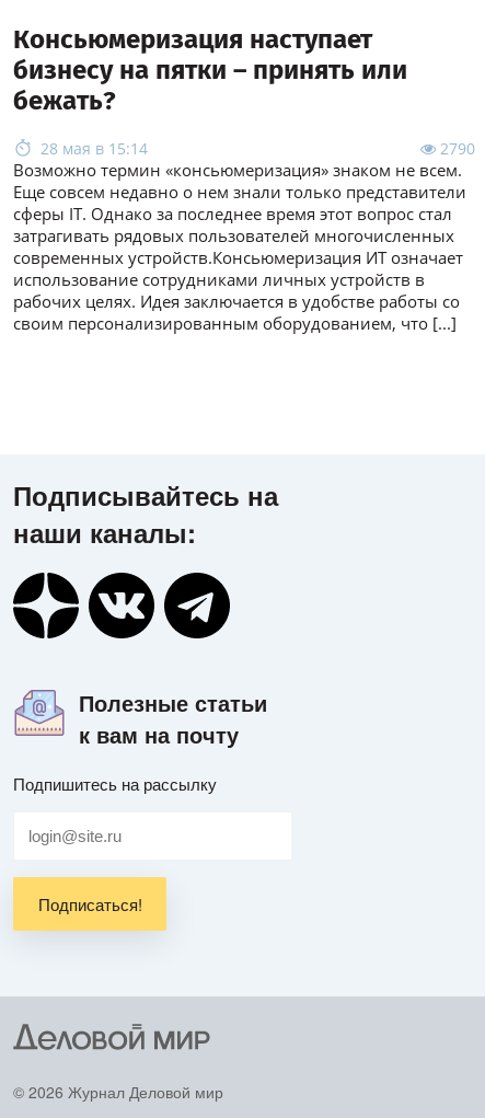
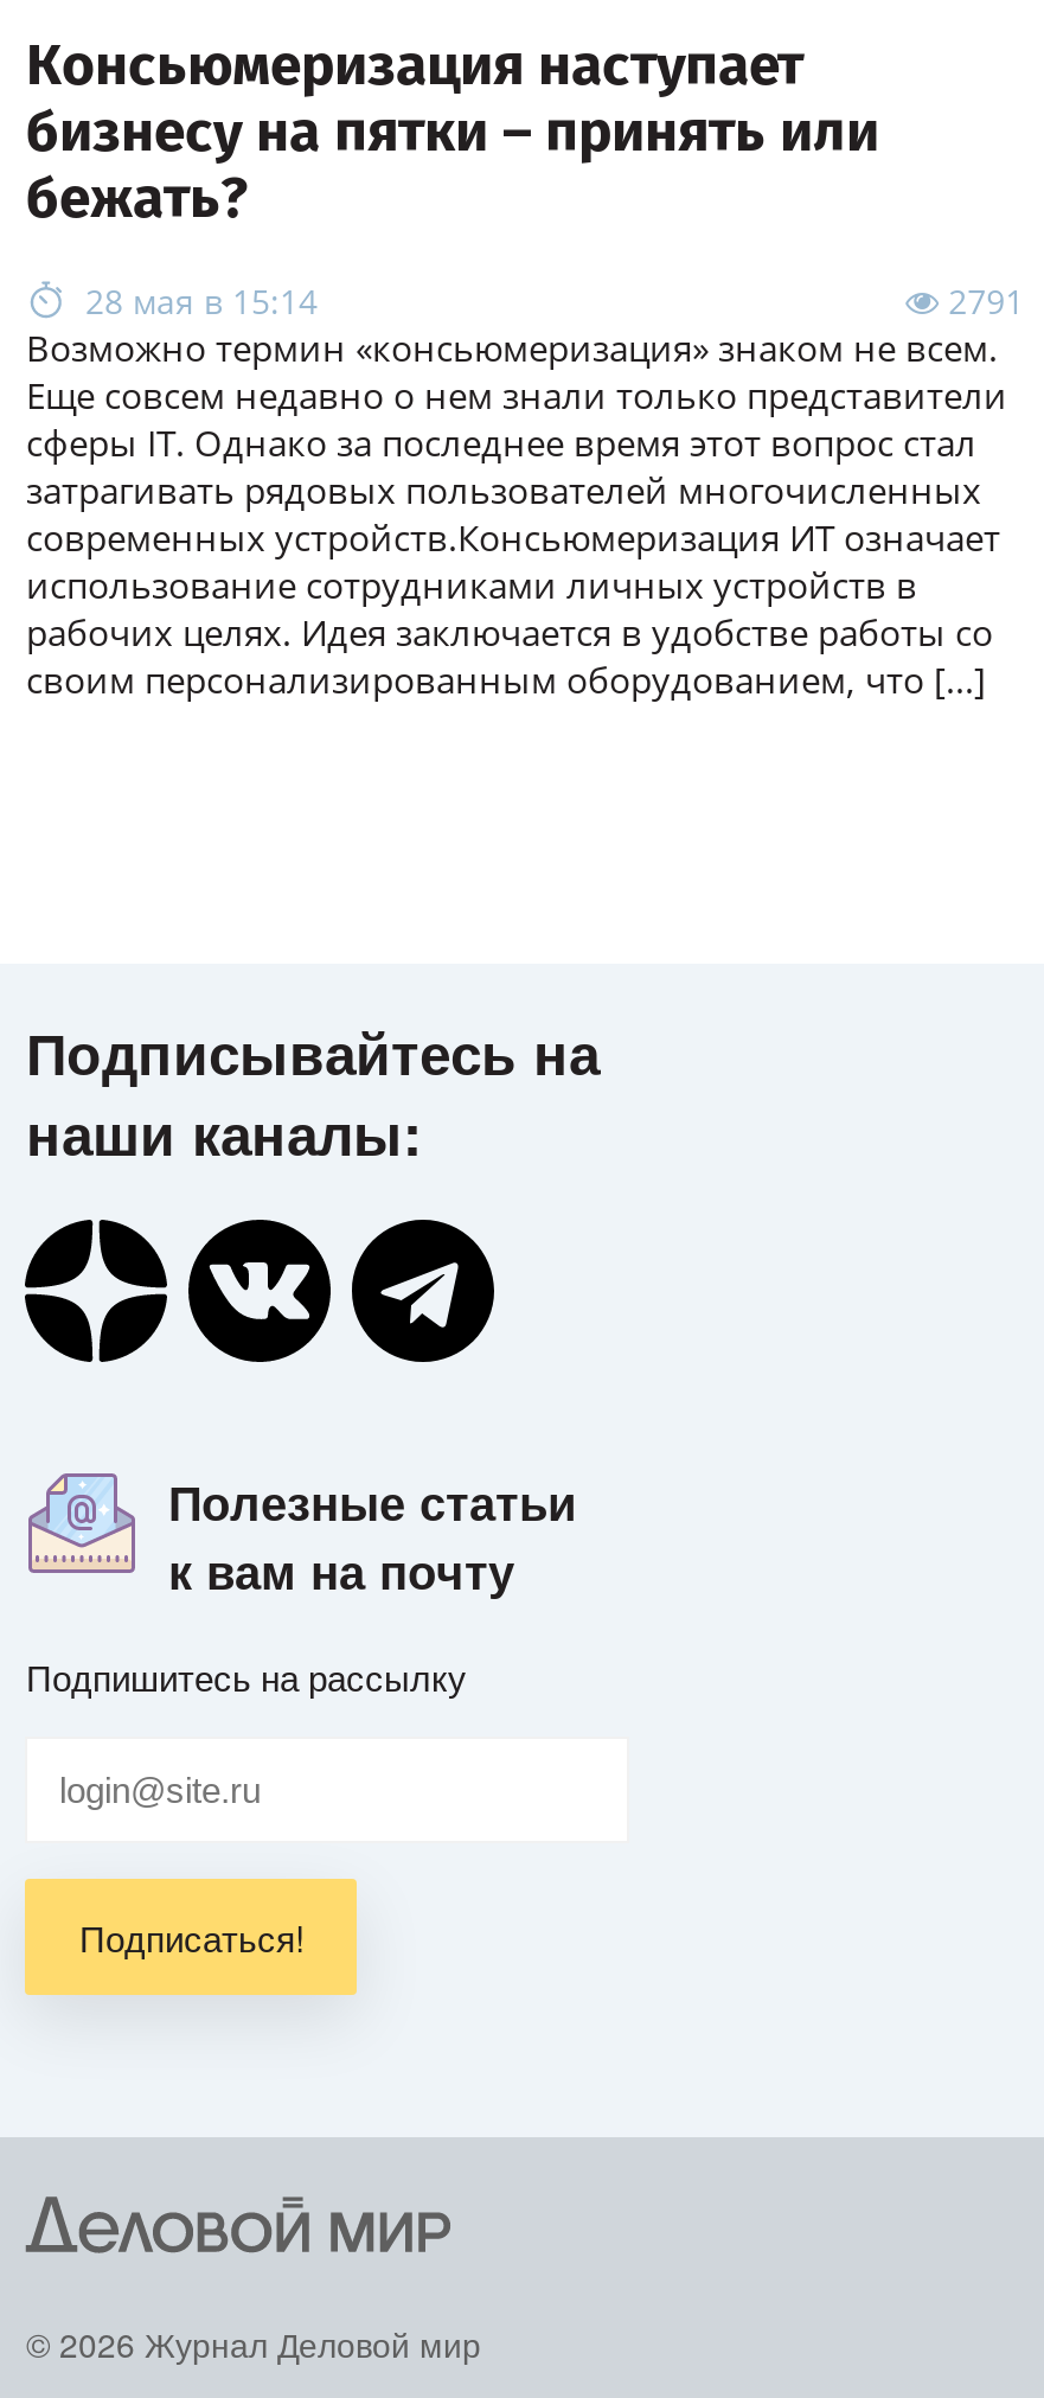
- 2790
+ 2791
